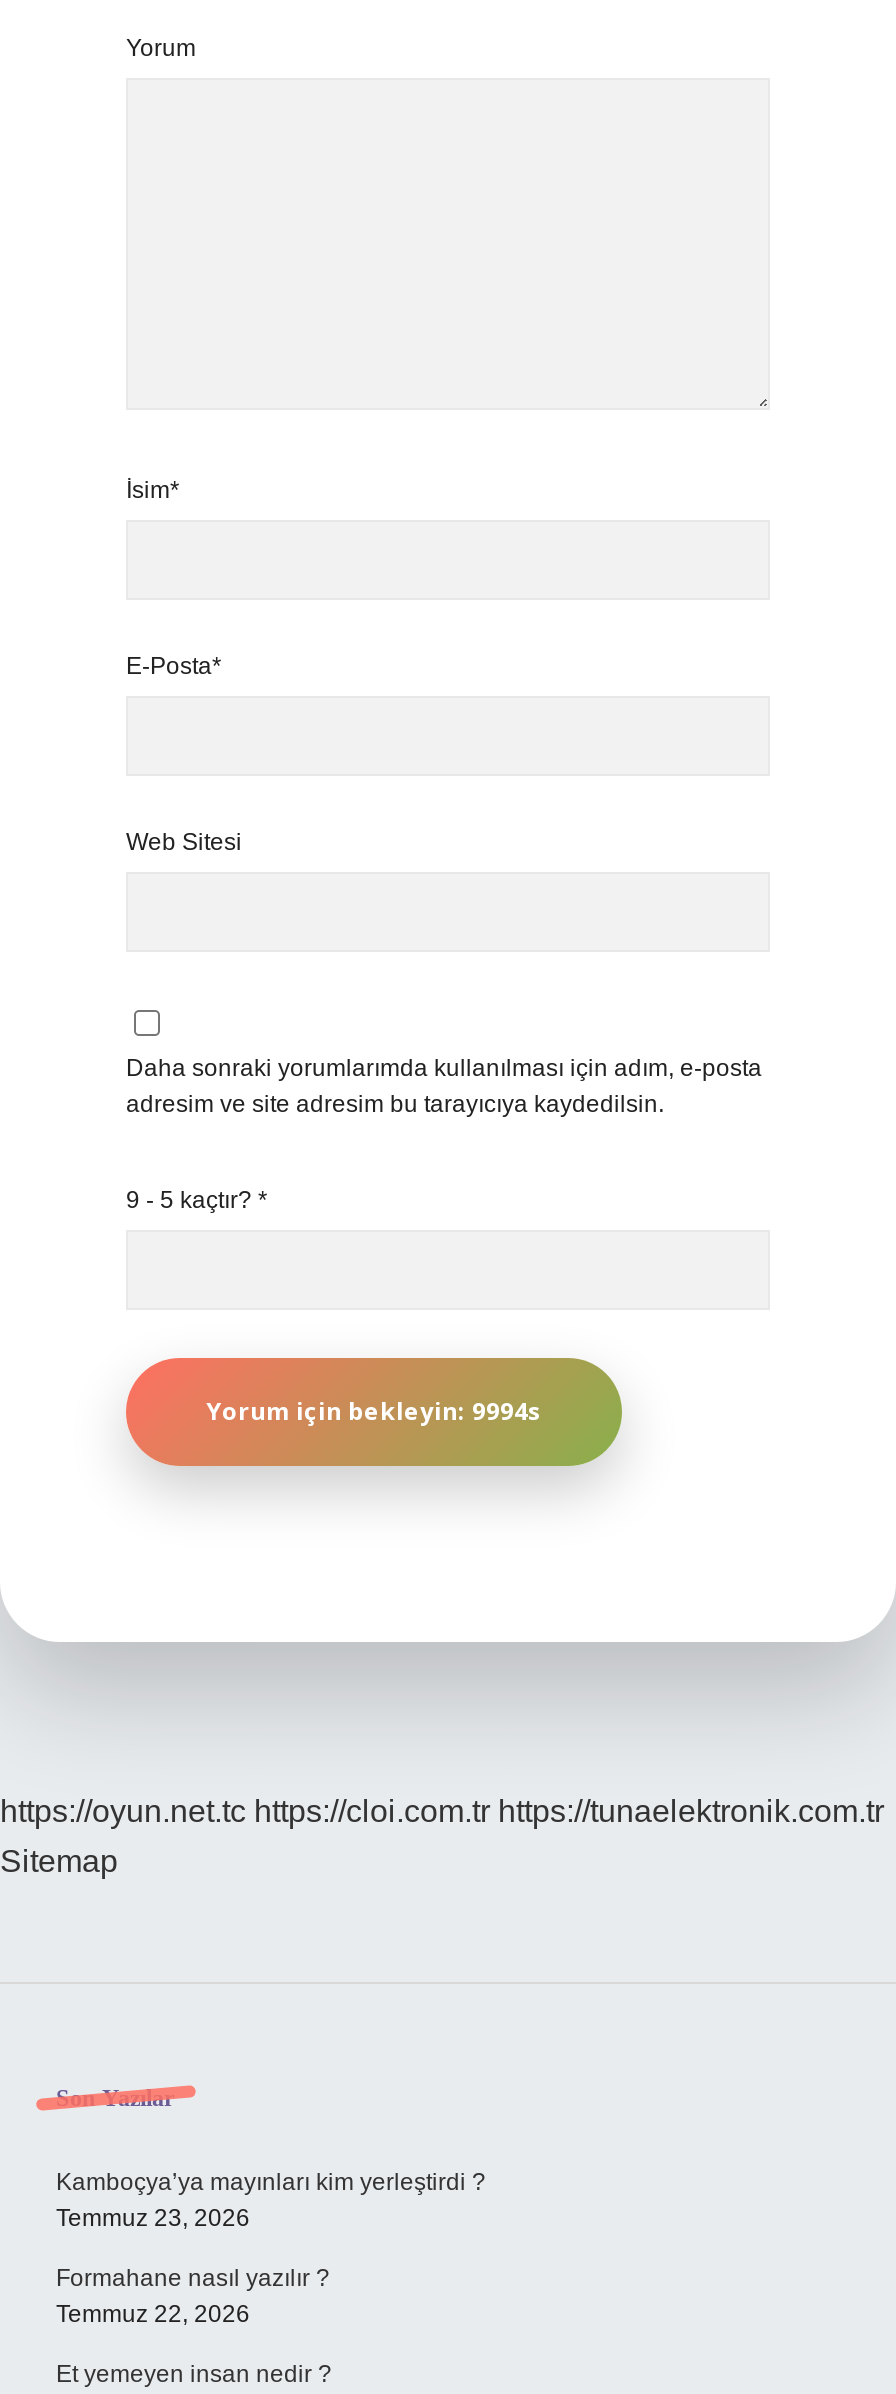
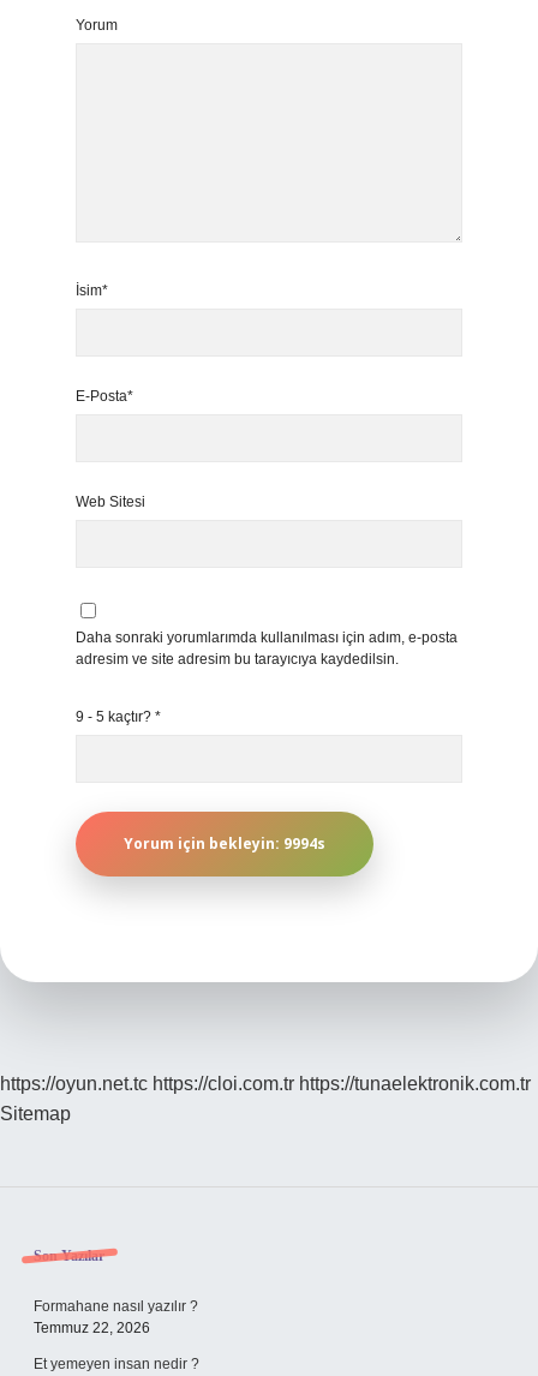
- Kamboçya’ya mayınları kim yerleştirdi ?
- Temmuz 23, 2026
